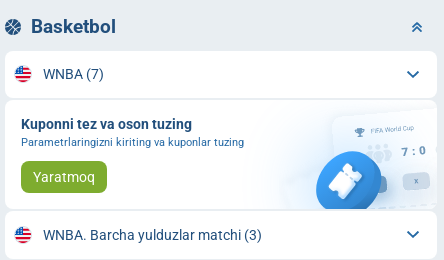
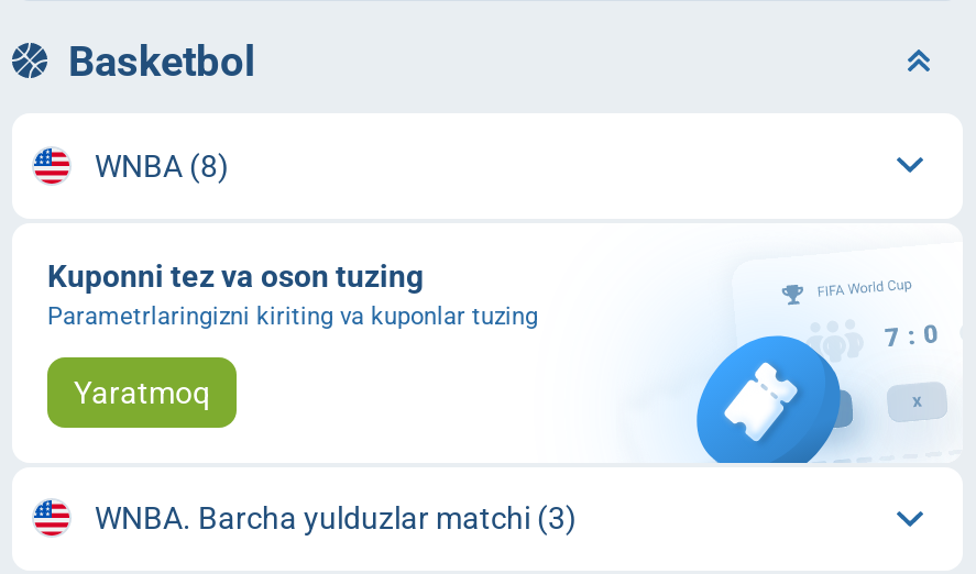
- WNBA (7)
+ WNBA (8)
